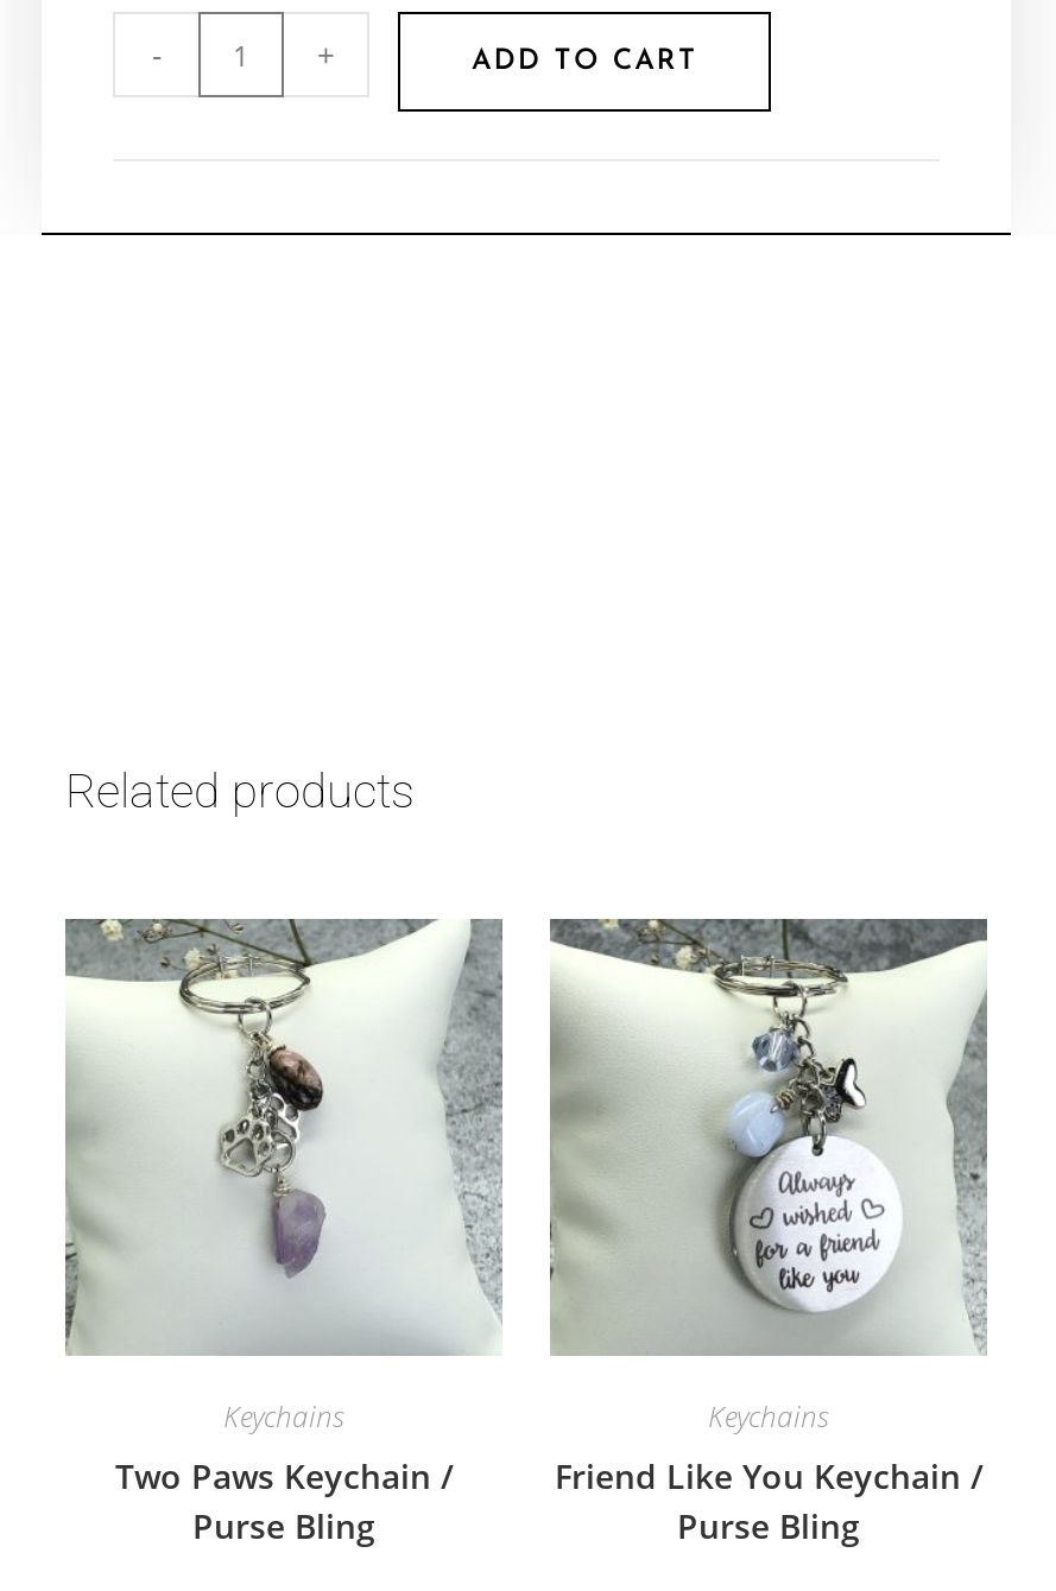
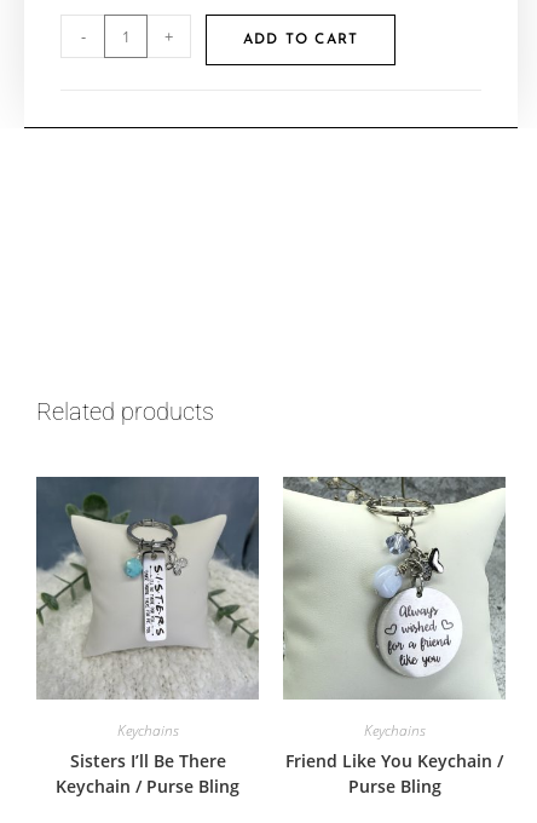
- [image]
+ [image]

- Two Paws Keychain /
- Purse Bling
+ Sisters I’ll Be There
+ Keychain / Purse Bling
